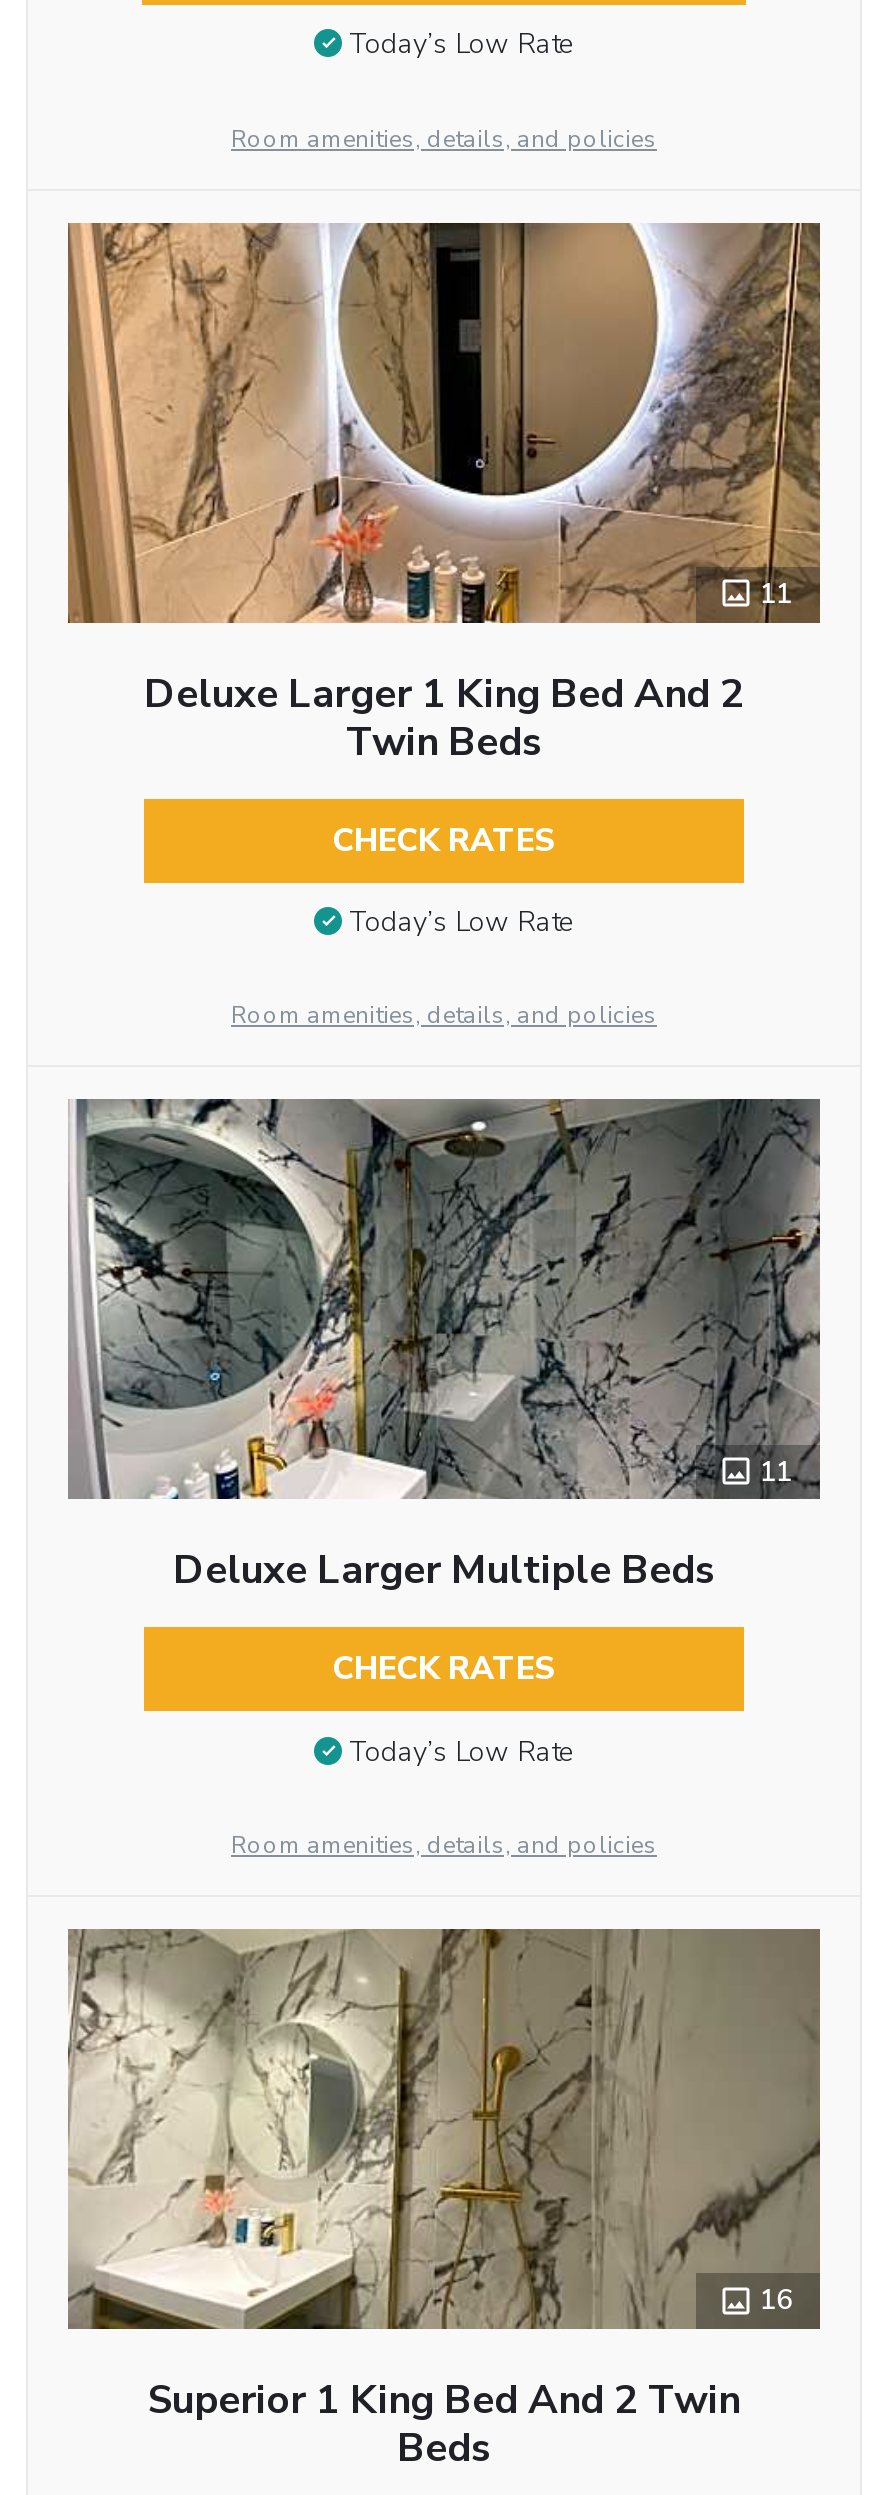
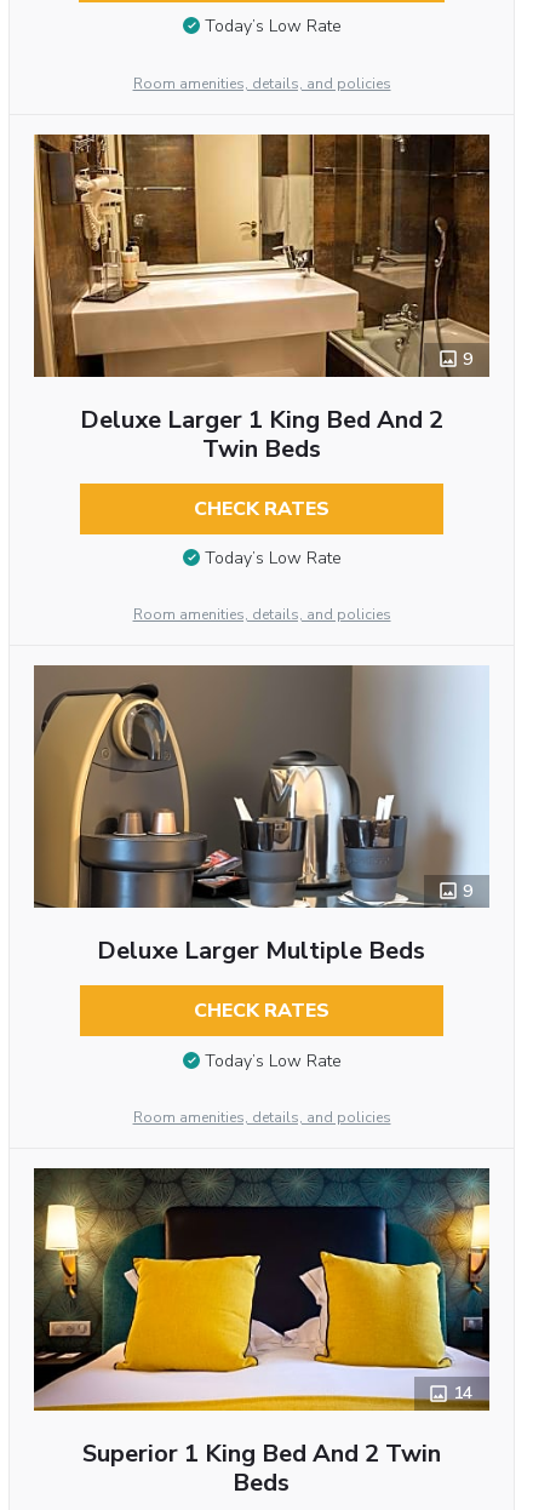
- [image]
- 11
+ [image]
+ 9

- [image]
- 11
+ [image]
+ 9

- [image]
- 16
+ [image]
+ 14
